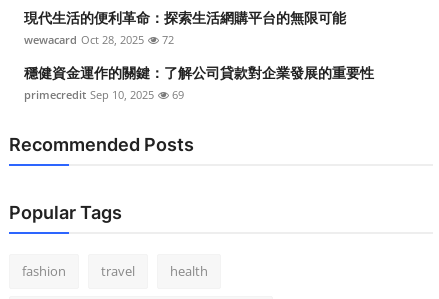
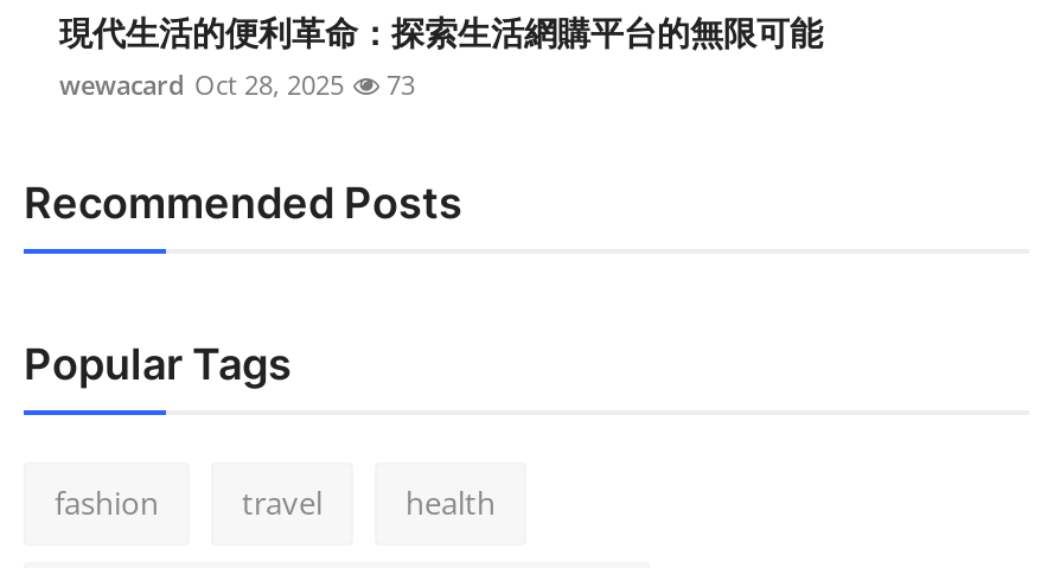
- 72
- 穩健資金運作的關鍵：了解公司貸款對企業發展的重要性
- primecredit Sep 10, 2025
- 69
+ 73
